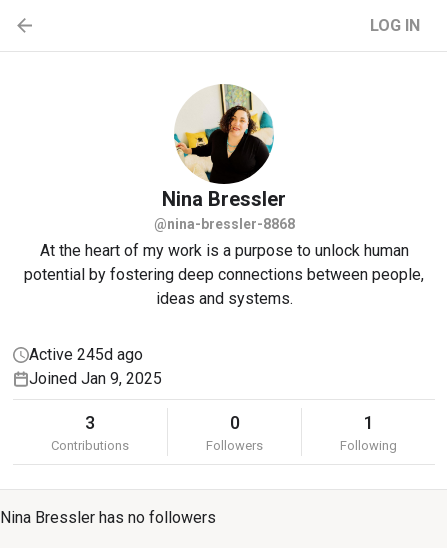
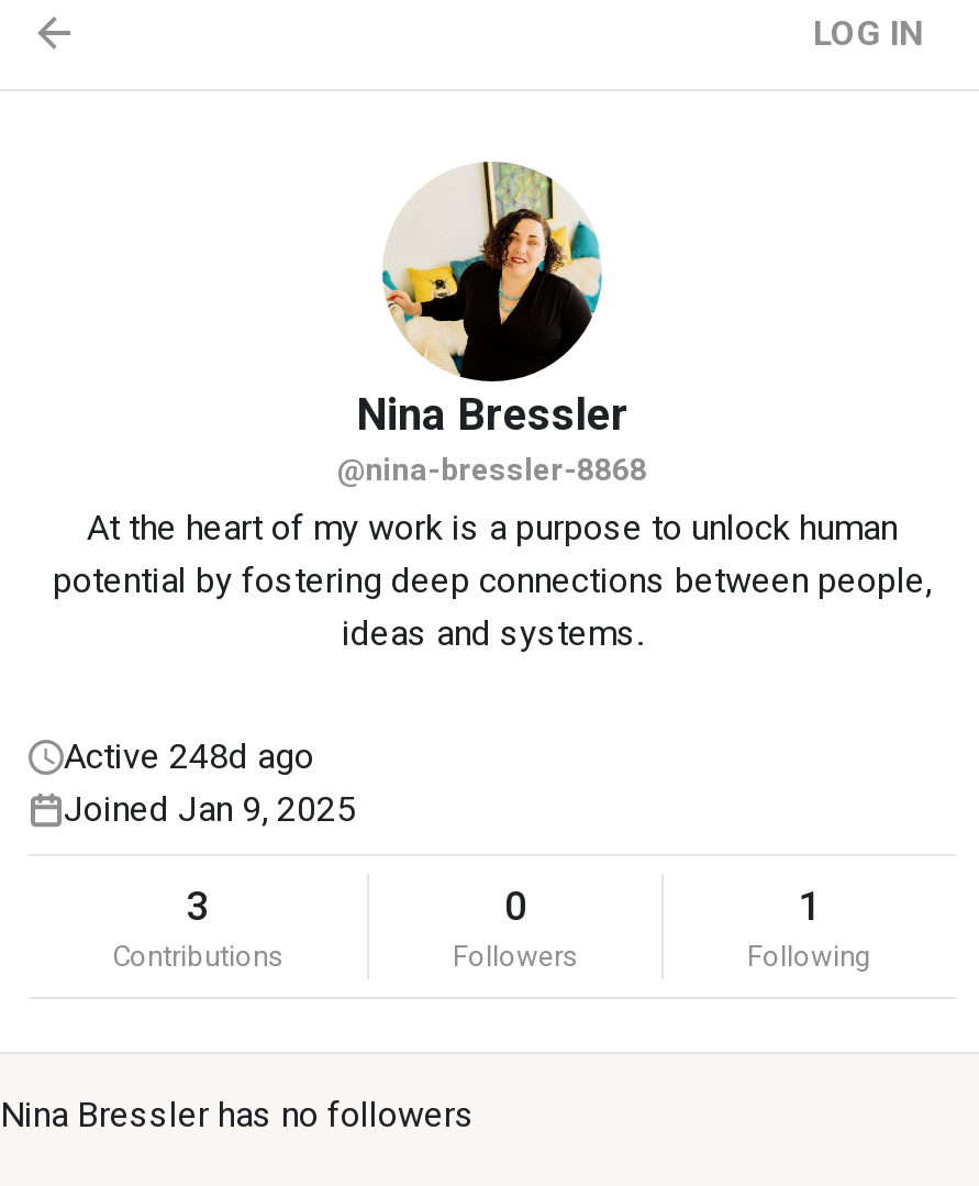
- Active 245d ago
+ Active 248d ago
